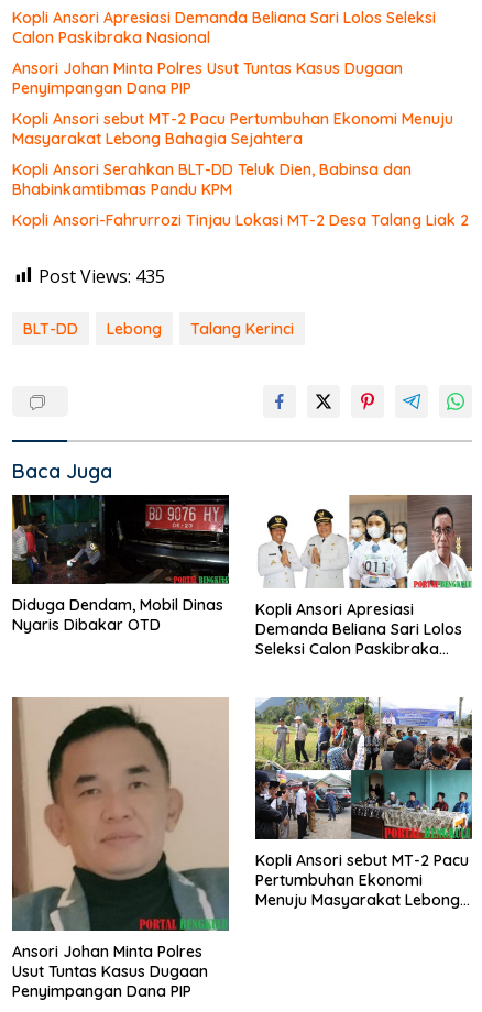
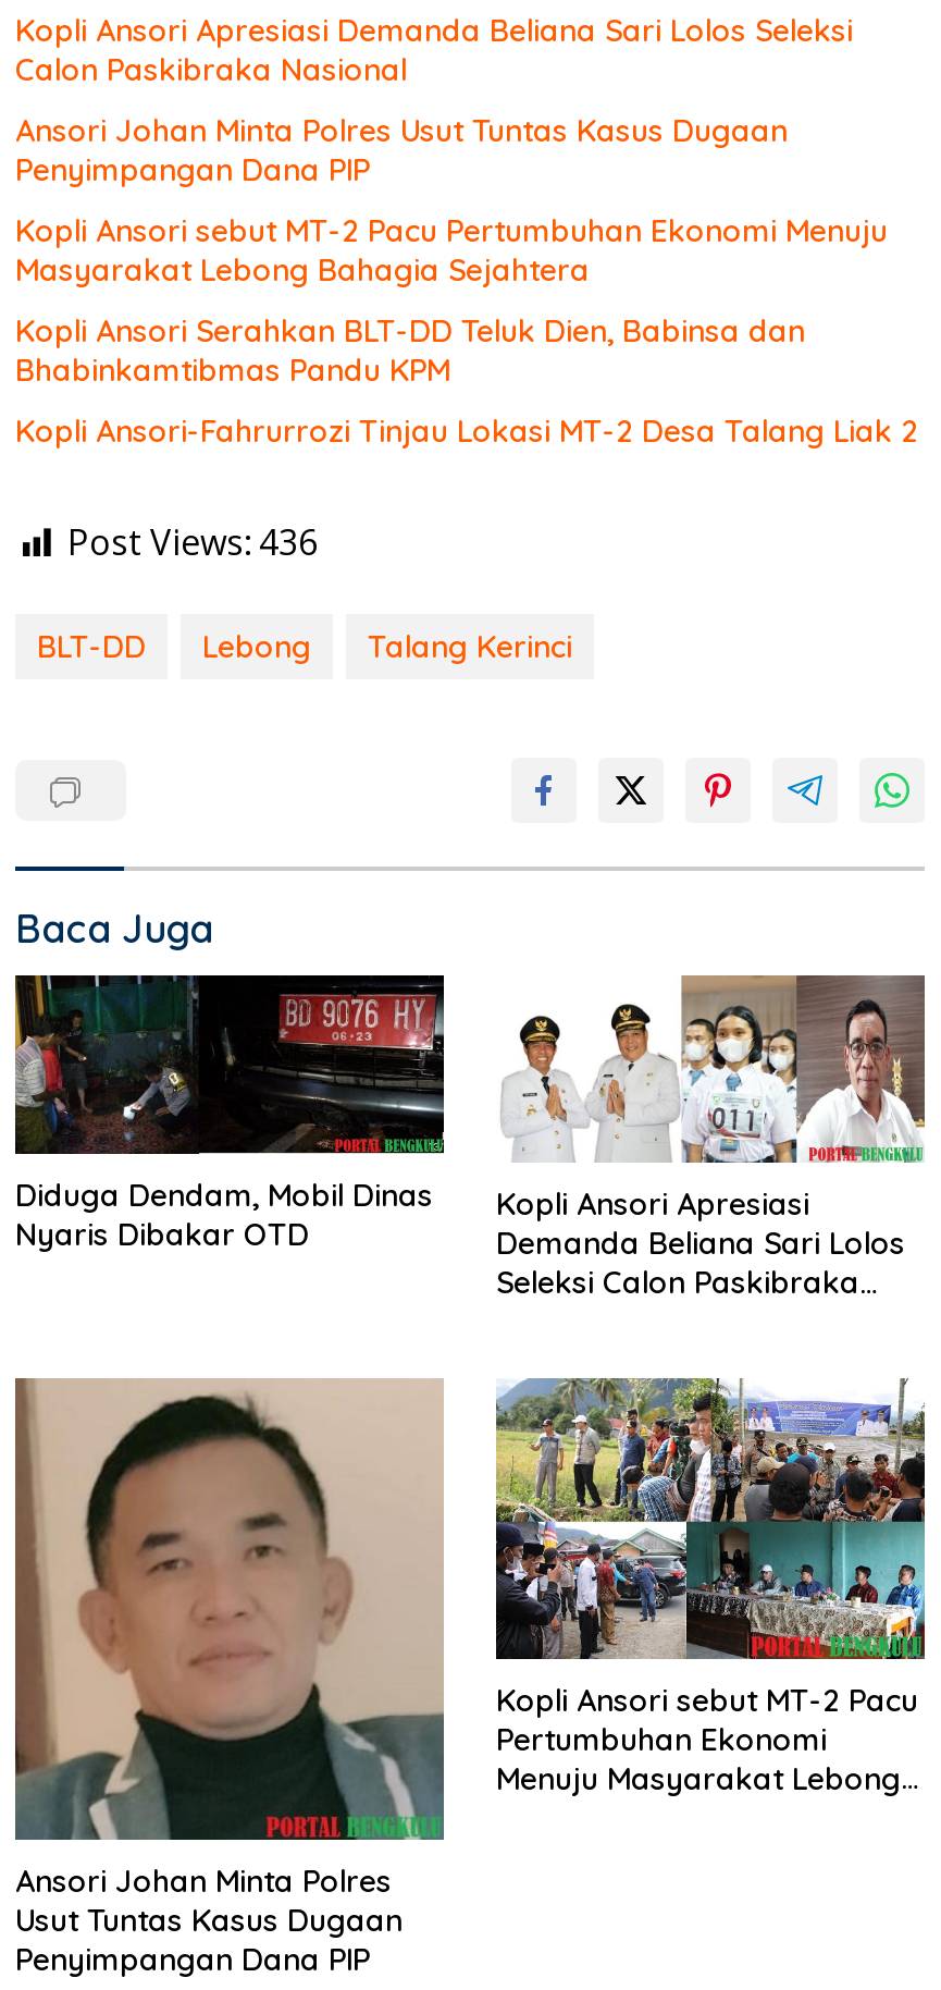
- Post Views: 435
+ Post Views: 436
